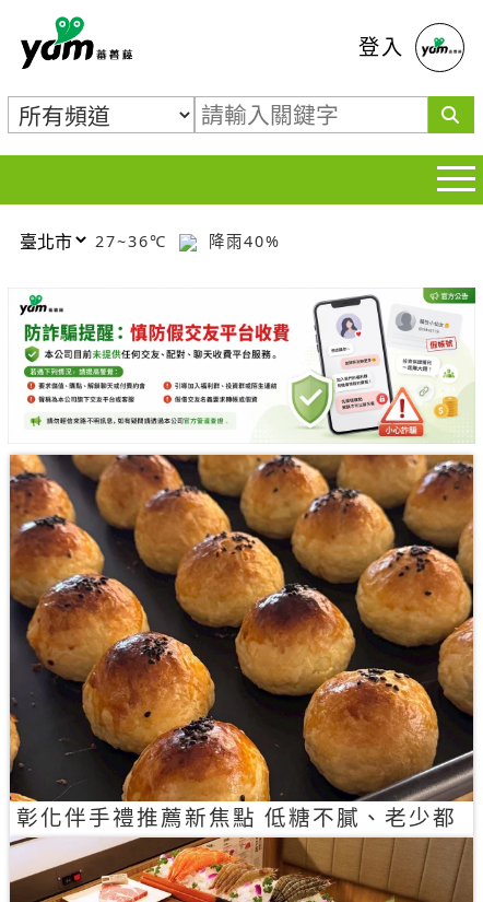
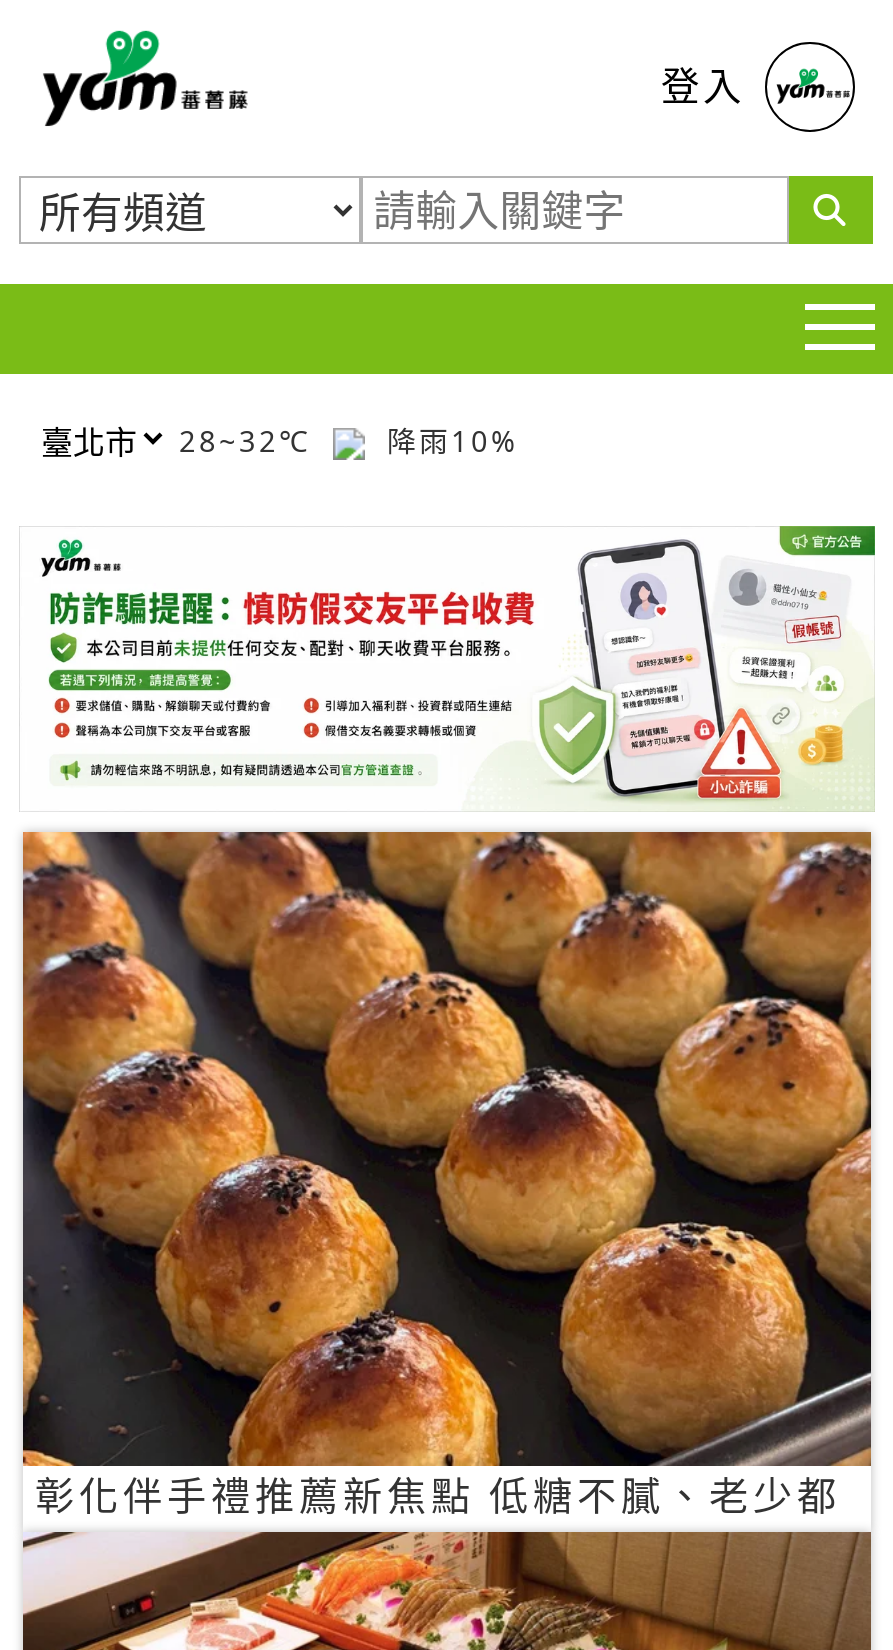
- 27~36℃
+ 28~32℃

- 降雨40%
+ 降雨10%
